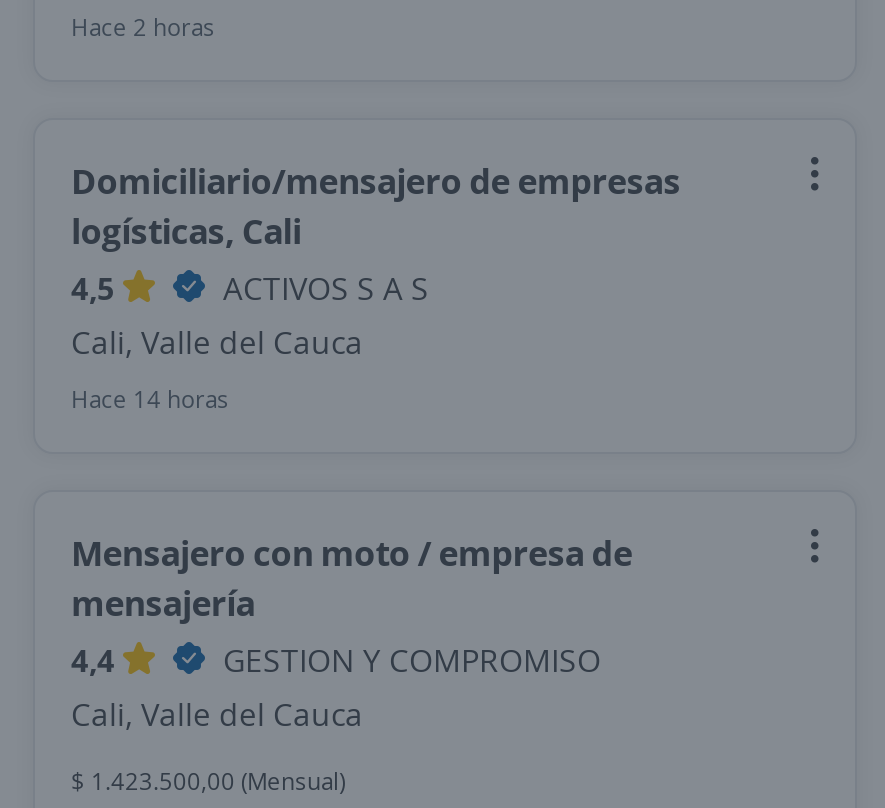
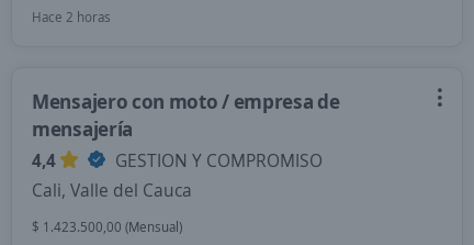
- Domiciliario/mensajero de empresas
- logísticas, Cali
- 4,5
- ACTIVOS S A S
- Cali, Valle del Cauca
- Hace 14 horas
